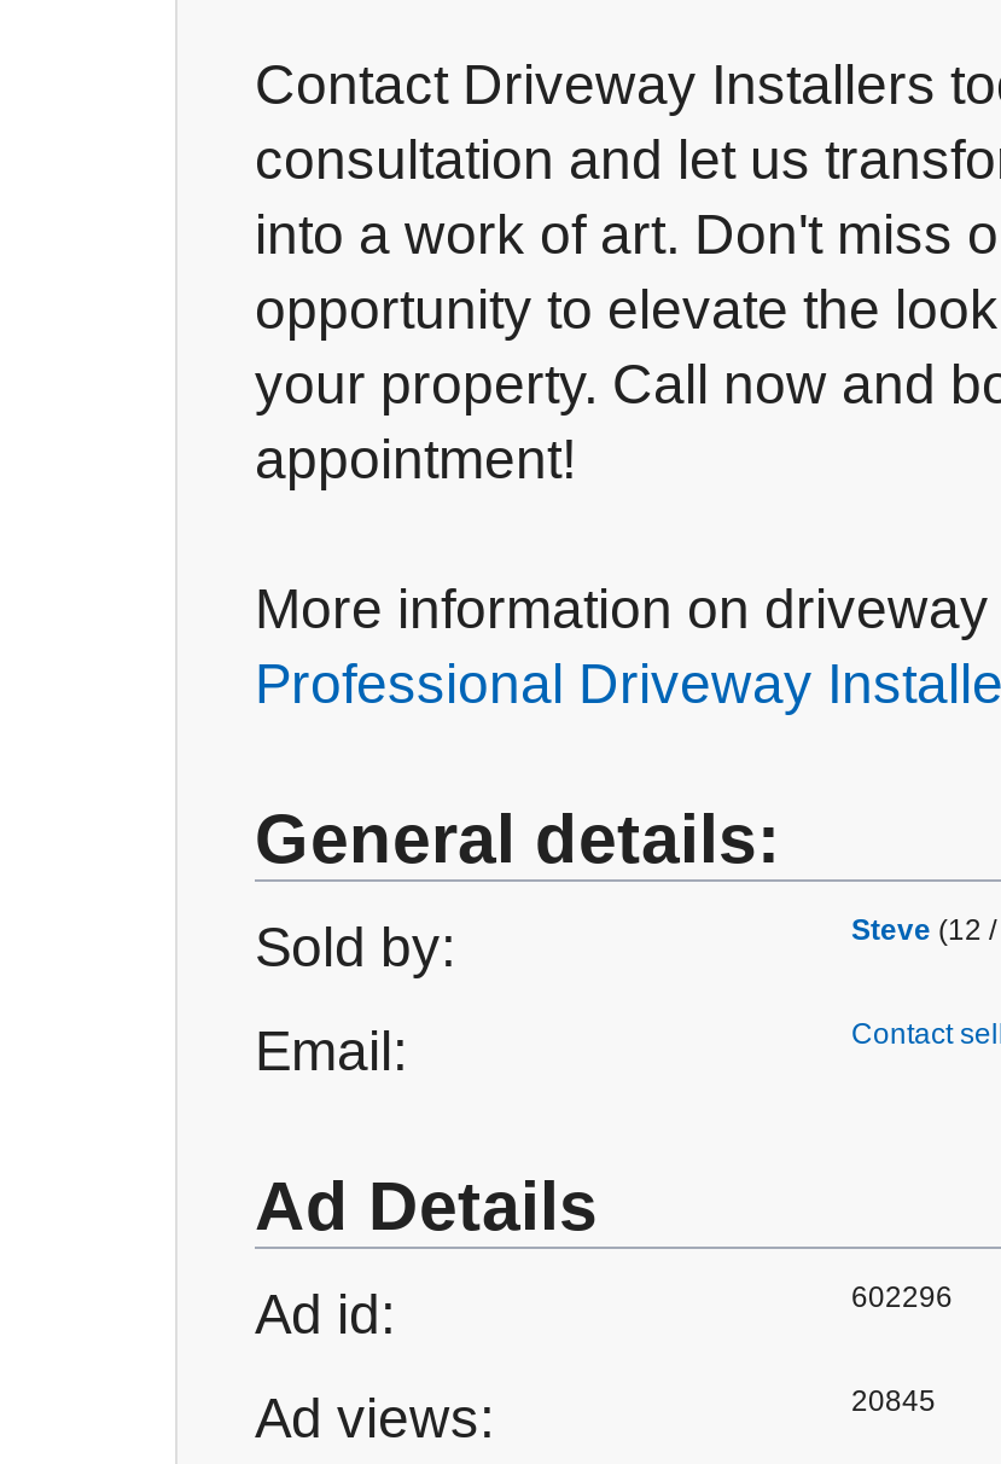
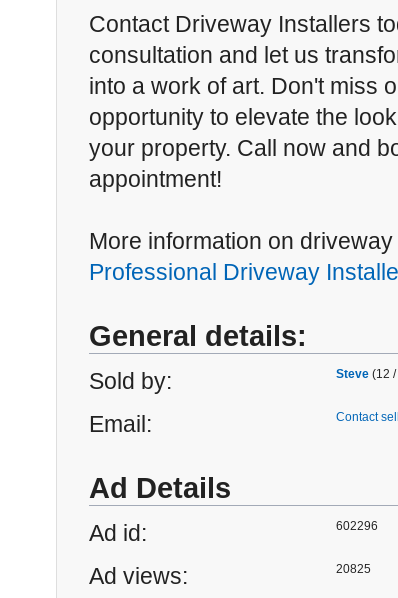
- 20845
+ 20825
